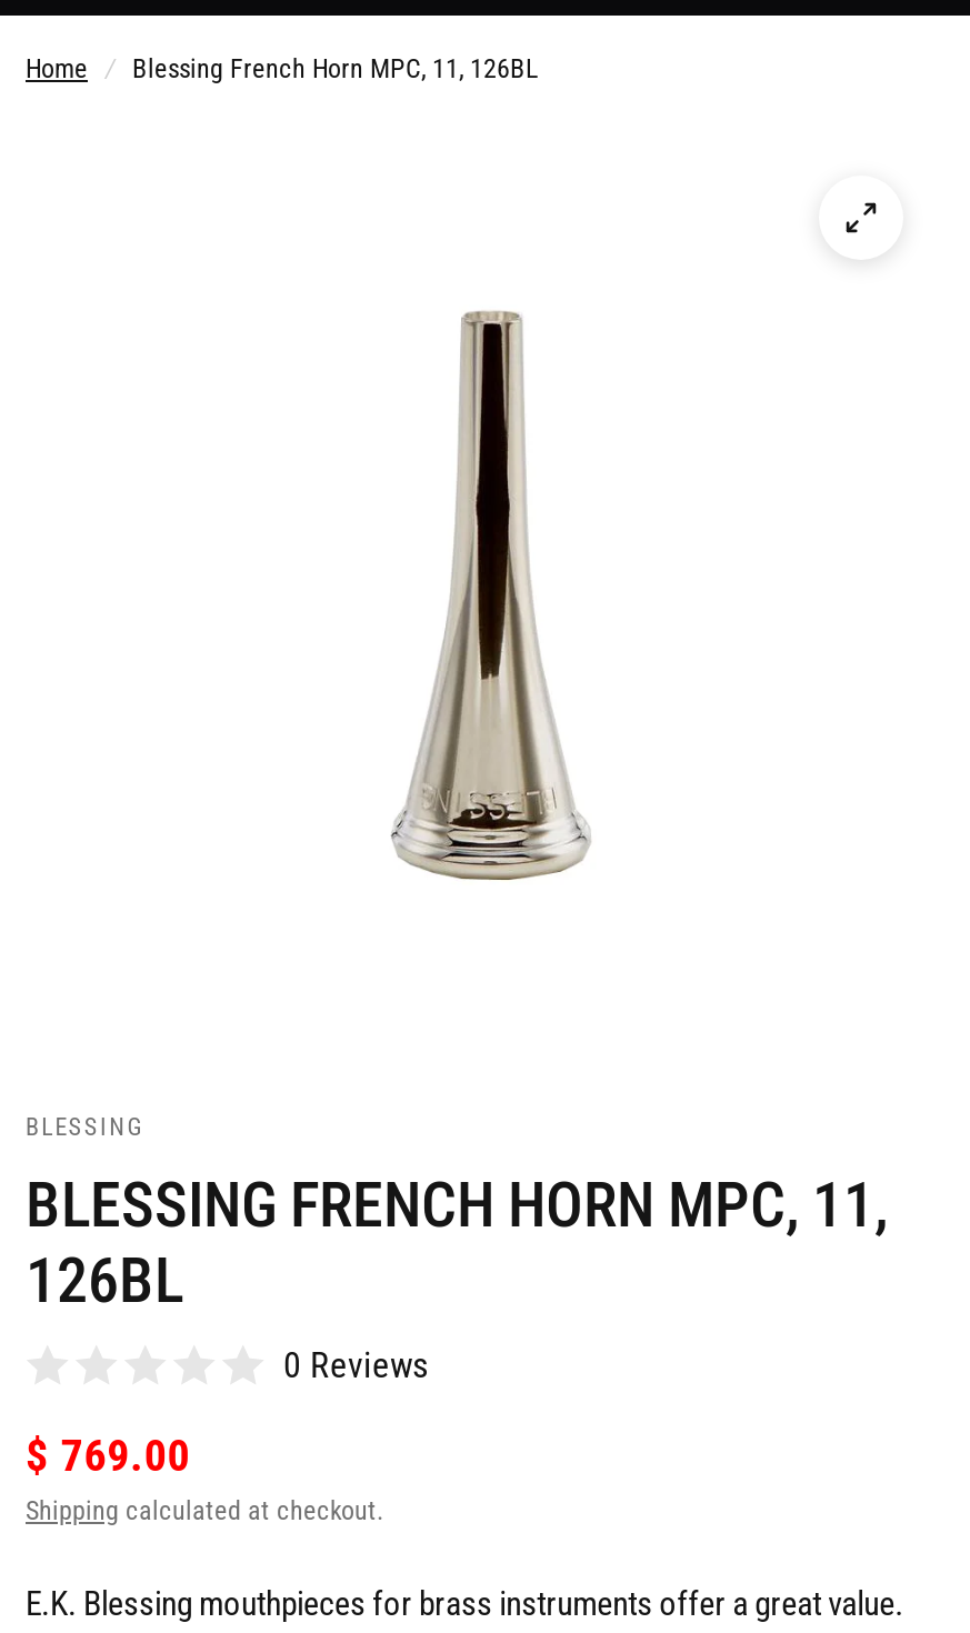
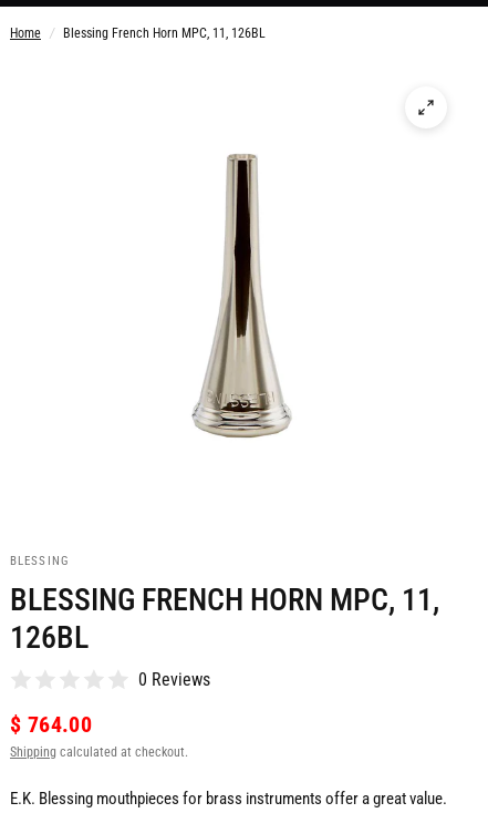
- $ 769.00
+ $ 764.00
